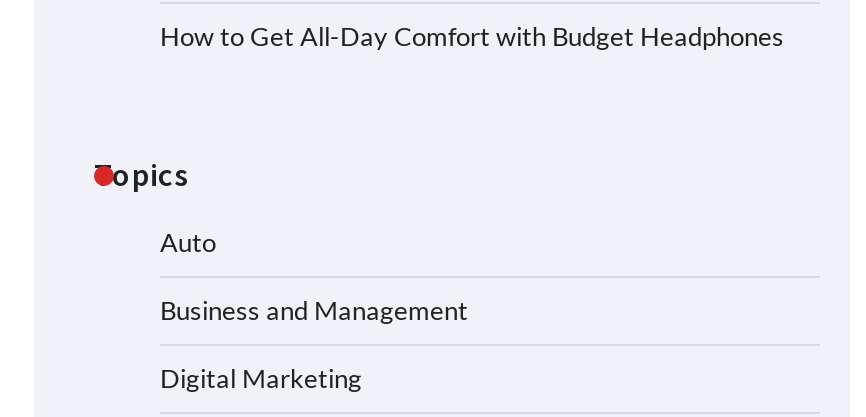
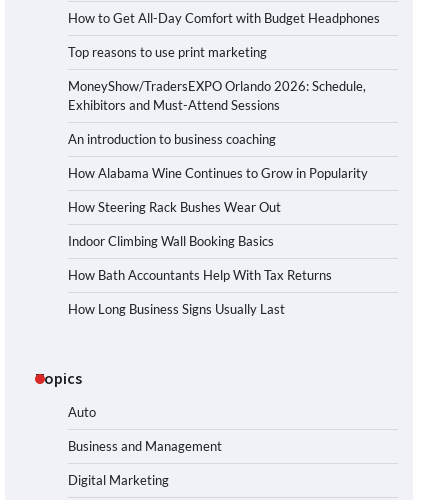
+ Top reasons to use print marketing
+ MoneyShow/TradersEXPO Orlando 2026: Schedule,
+ Exhibitors and Must-Attend Sessions
+ An introduction to business coaching
+ How Alabama Wine Continues to Grow in Popularity
+ How Steering Rack Bushes Wear Out
+ Indoor Climbing Wall Booking Basics
+ How Bath Accountants Help With Tax Returns
+ How Long Business Signs Usually Last
